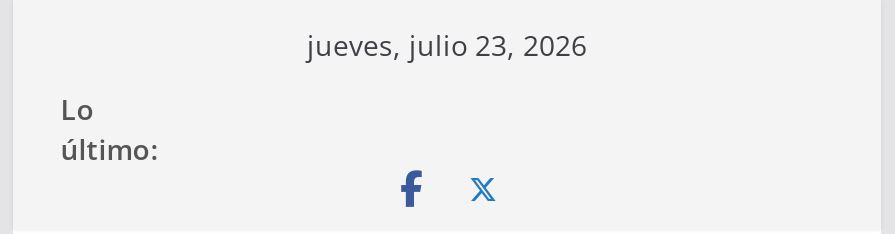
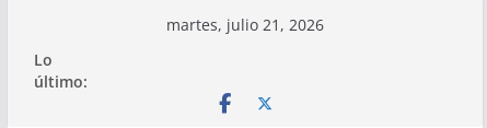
- jueves, julio 23, 2026
+ martes, julio 21, 2026
